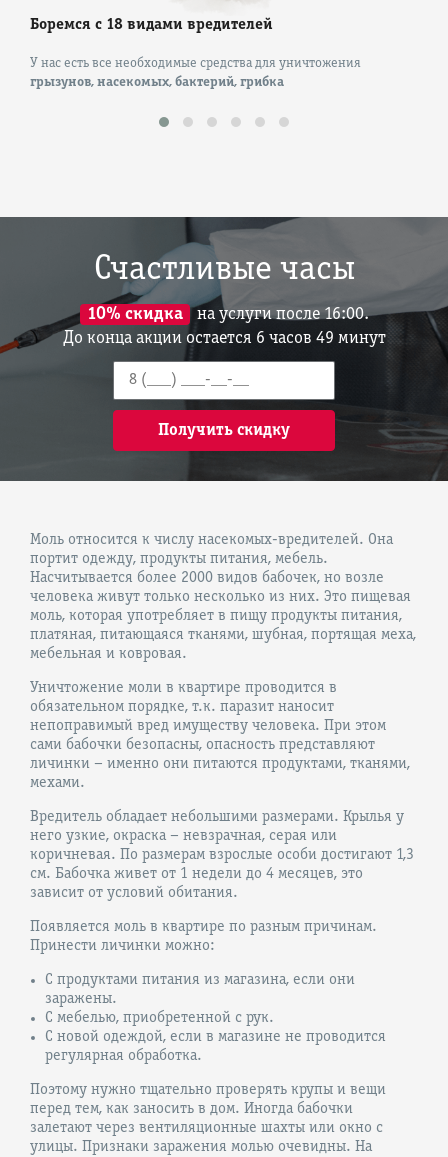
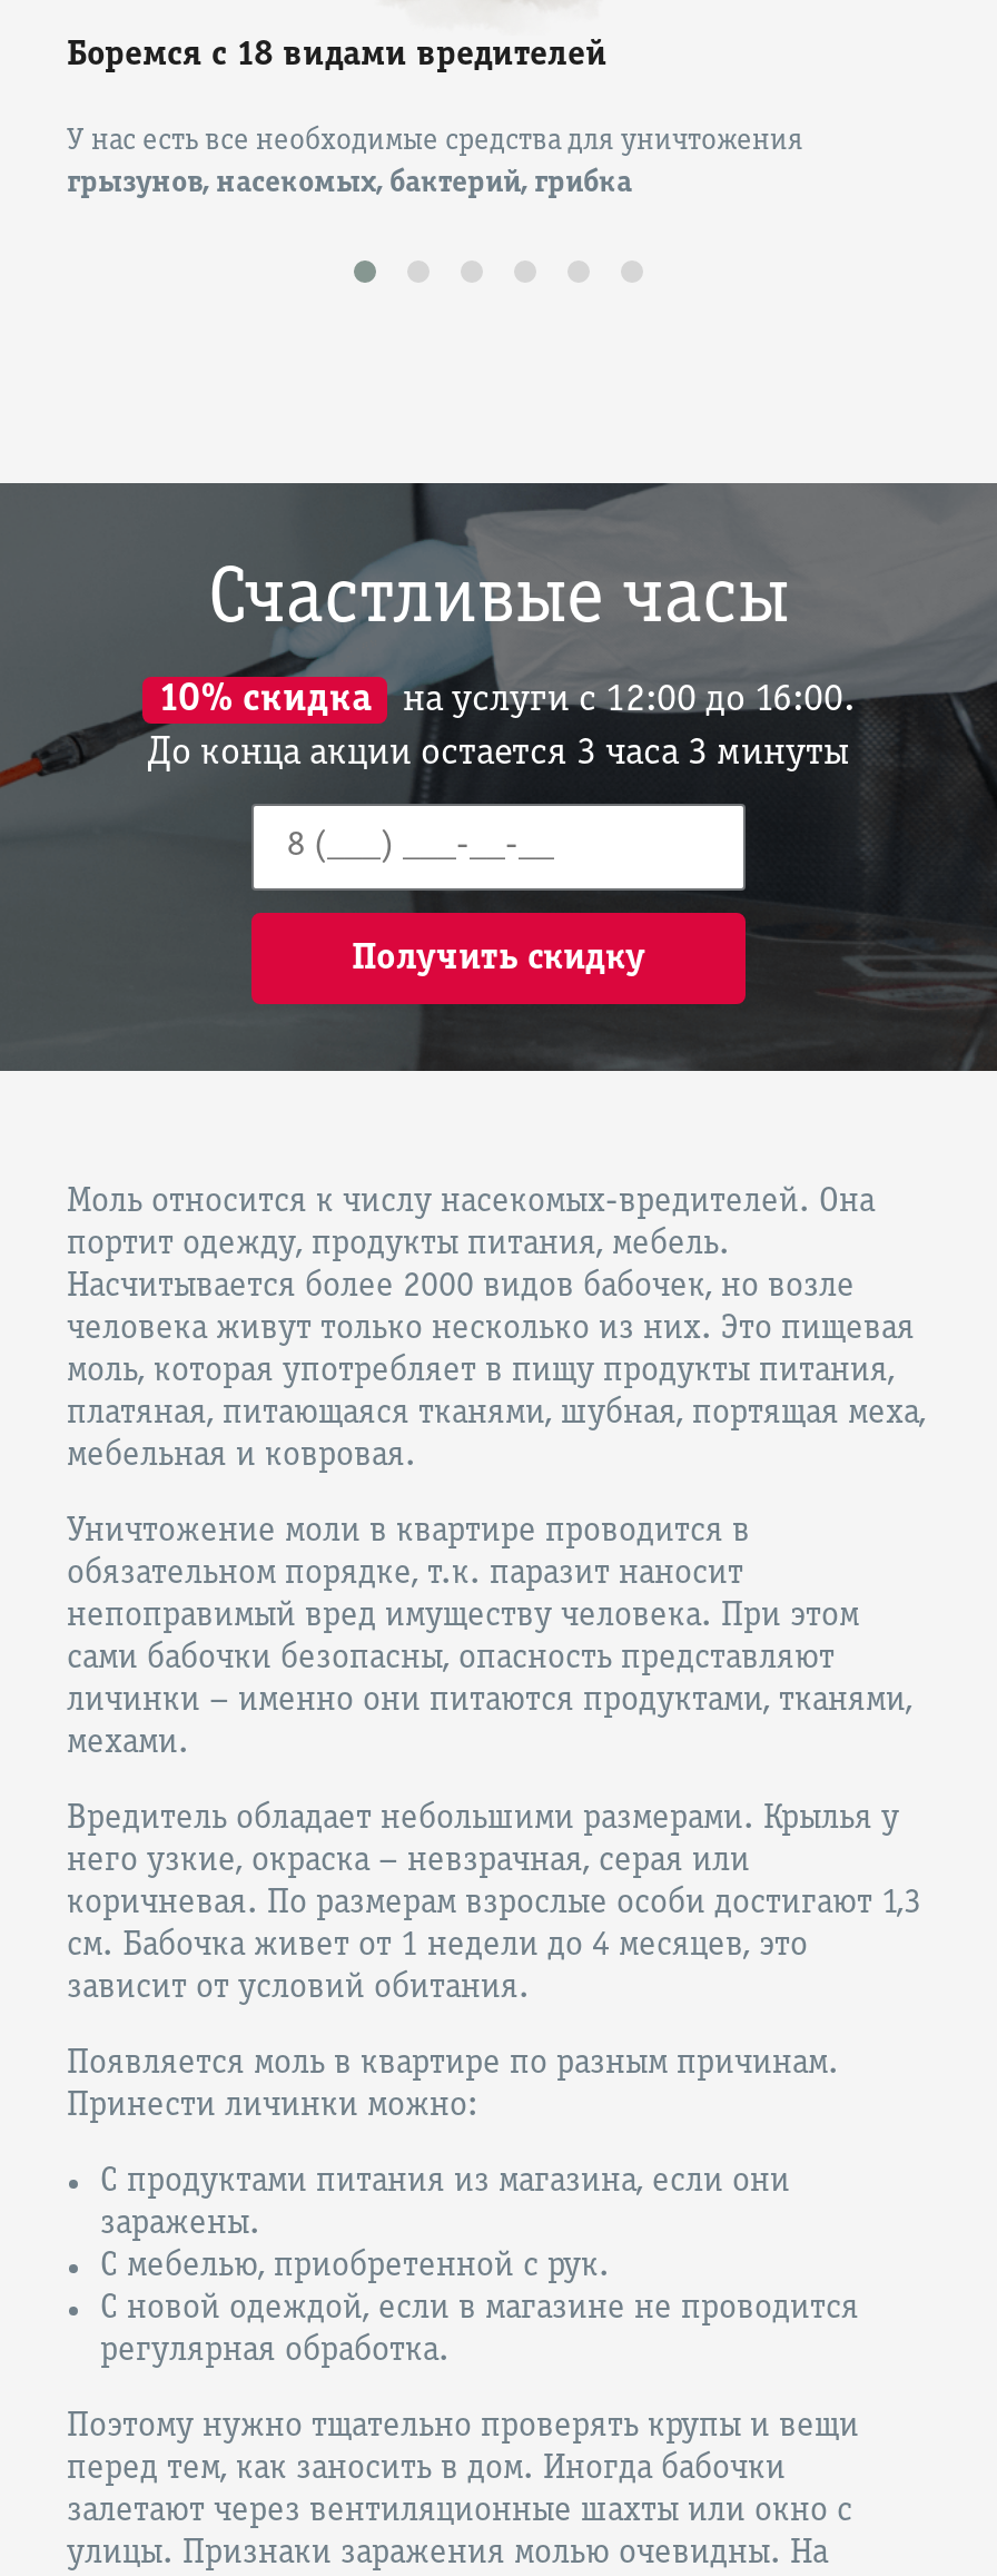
- 10% скидка на услуги после 16:00.
- До конца акции остается 6 часов 49 минут
+ 10% скидка на услуги с 12:00 до 16:00.
+ До конца акции остается 3 часа 3 минуты
